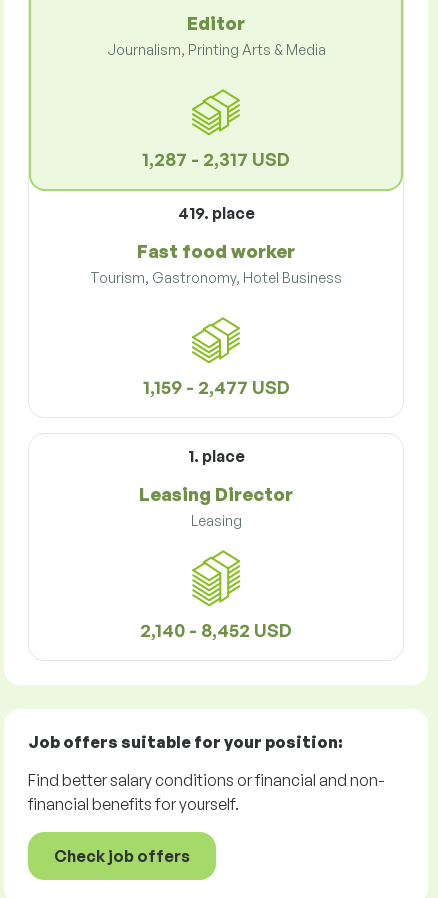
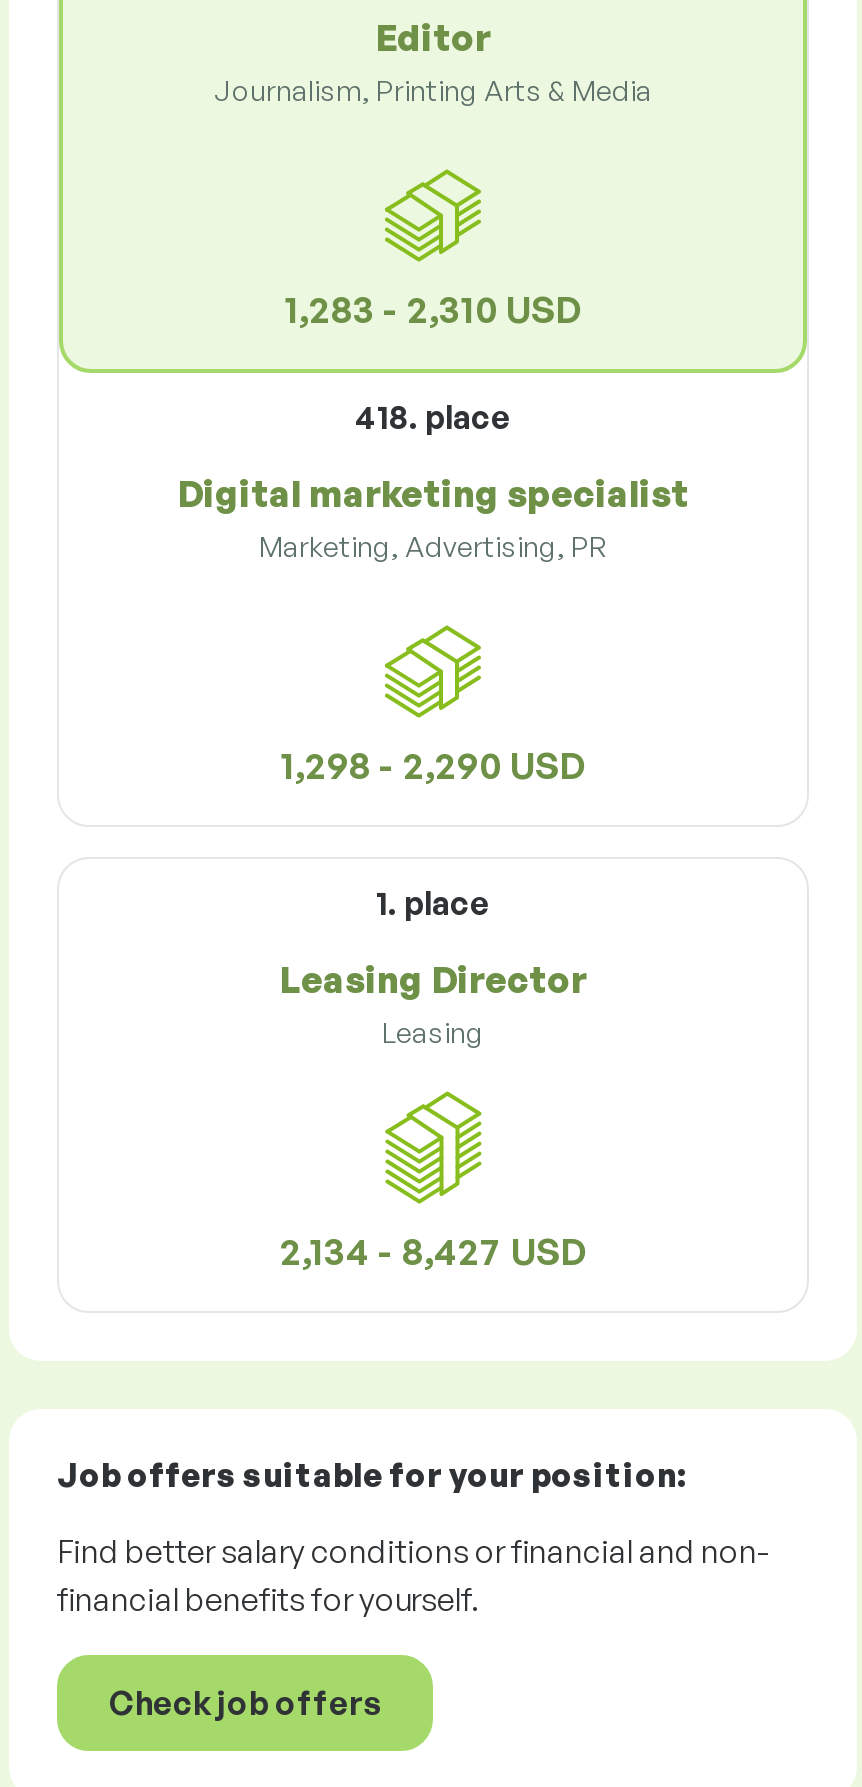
- 1,287 - 2,317 USD
+ 1,283 - 2,310 USD

- 419. place
+ 418. place

- Fast food worker
- Tourism, Gastronomy, Hotel Business
+ Digital marketing specialist
+ Marketing, Advertising, PR

- 1,159 - 2,477 USD
+ 1,298 - 2,290 USD

- 2,140 - 8,452 USD
+ 2,134 - 8,427 USD
